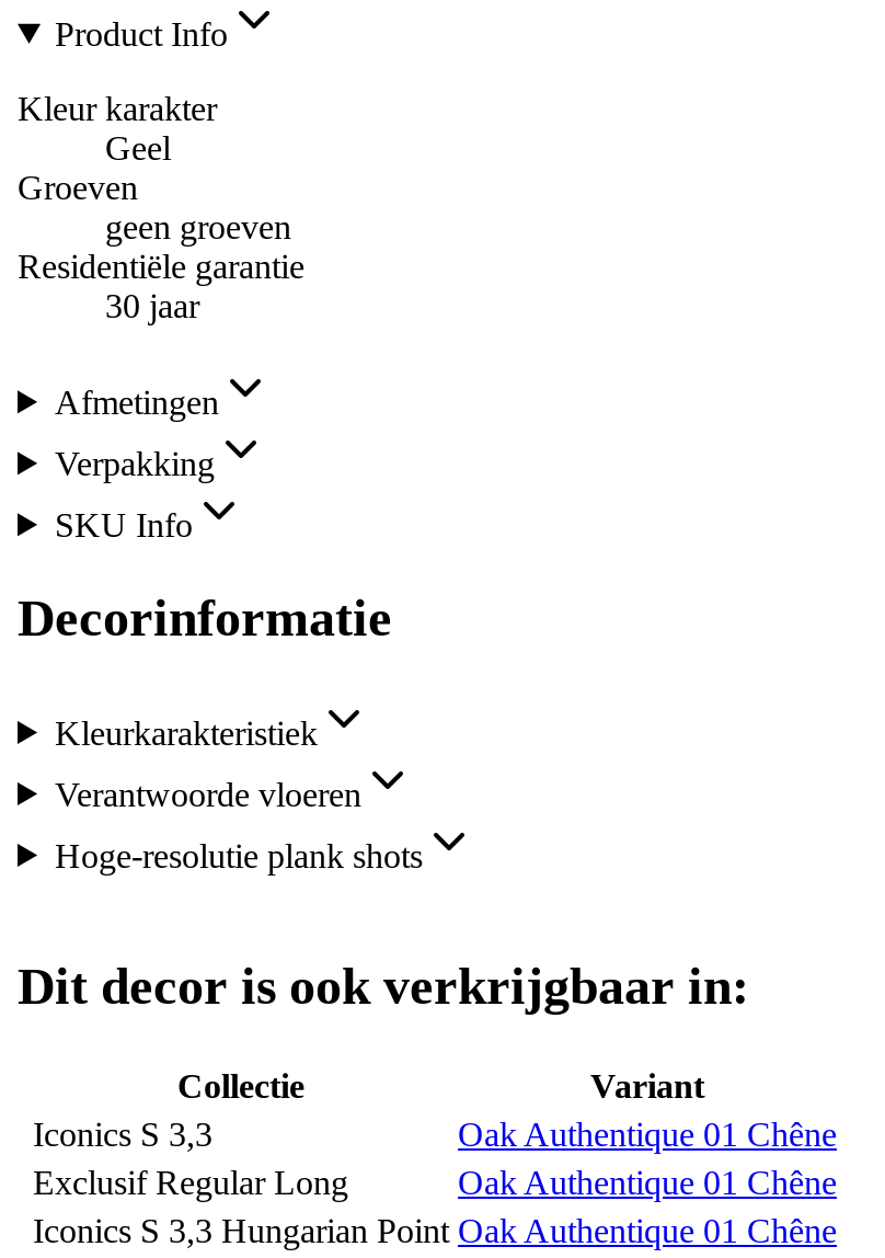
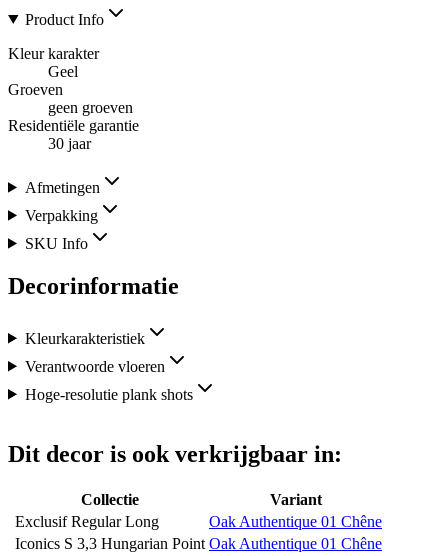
- Iconics S 3,3
- Oak Authentique 01 Chêne
